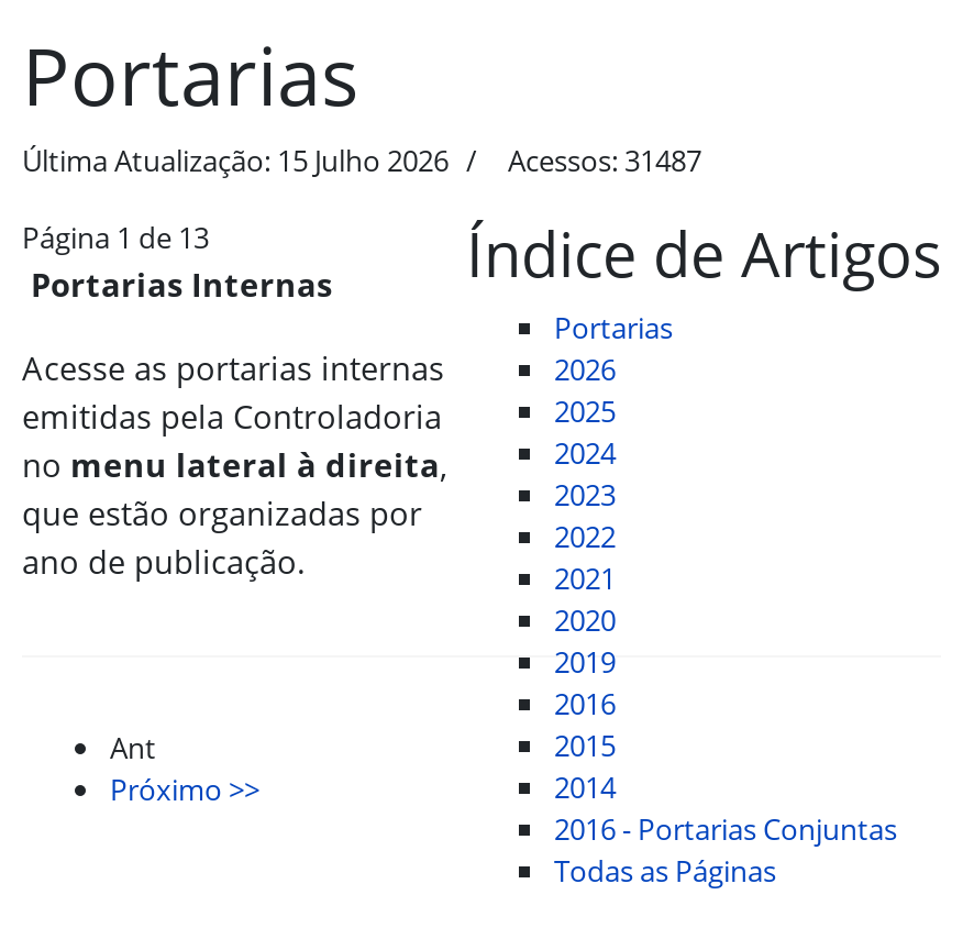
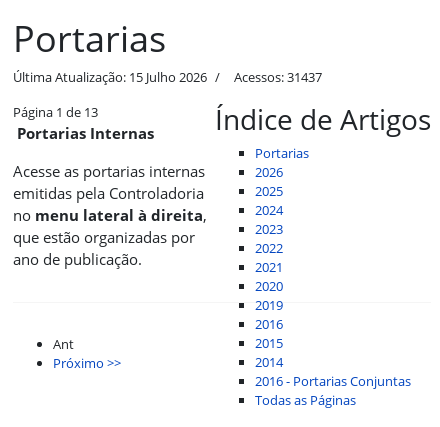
- Última Atualização: 15 Julho 2026 Acessos: 31487
+ Última Atualização: 15 Julho 2026 Acessos: 31437
